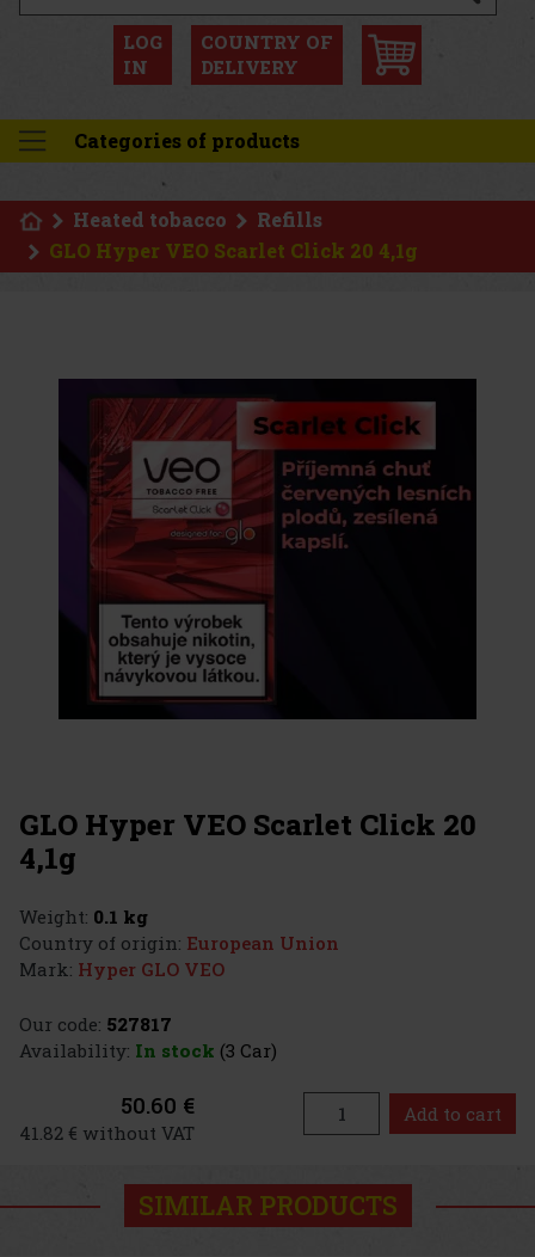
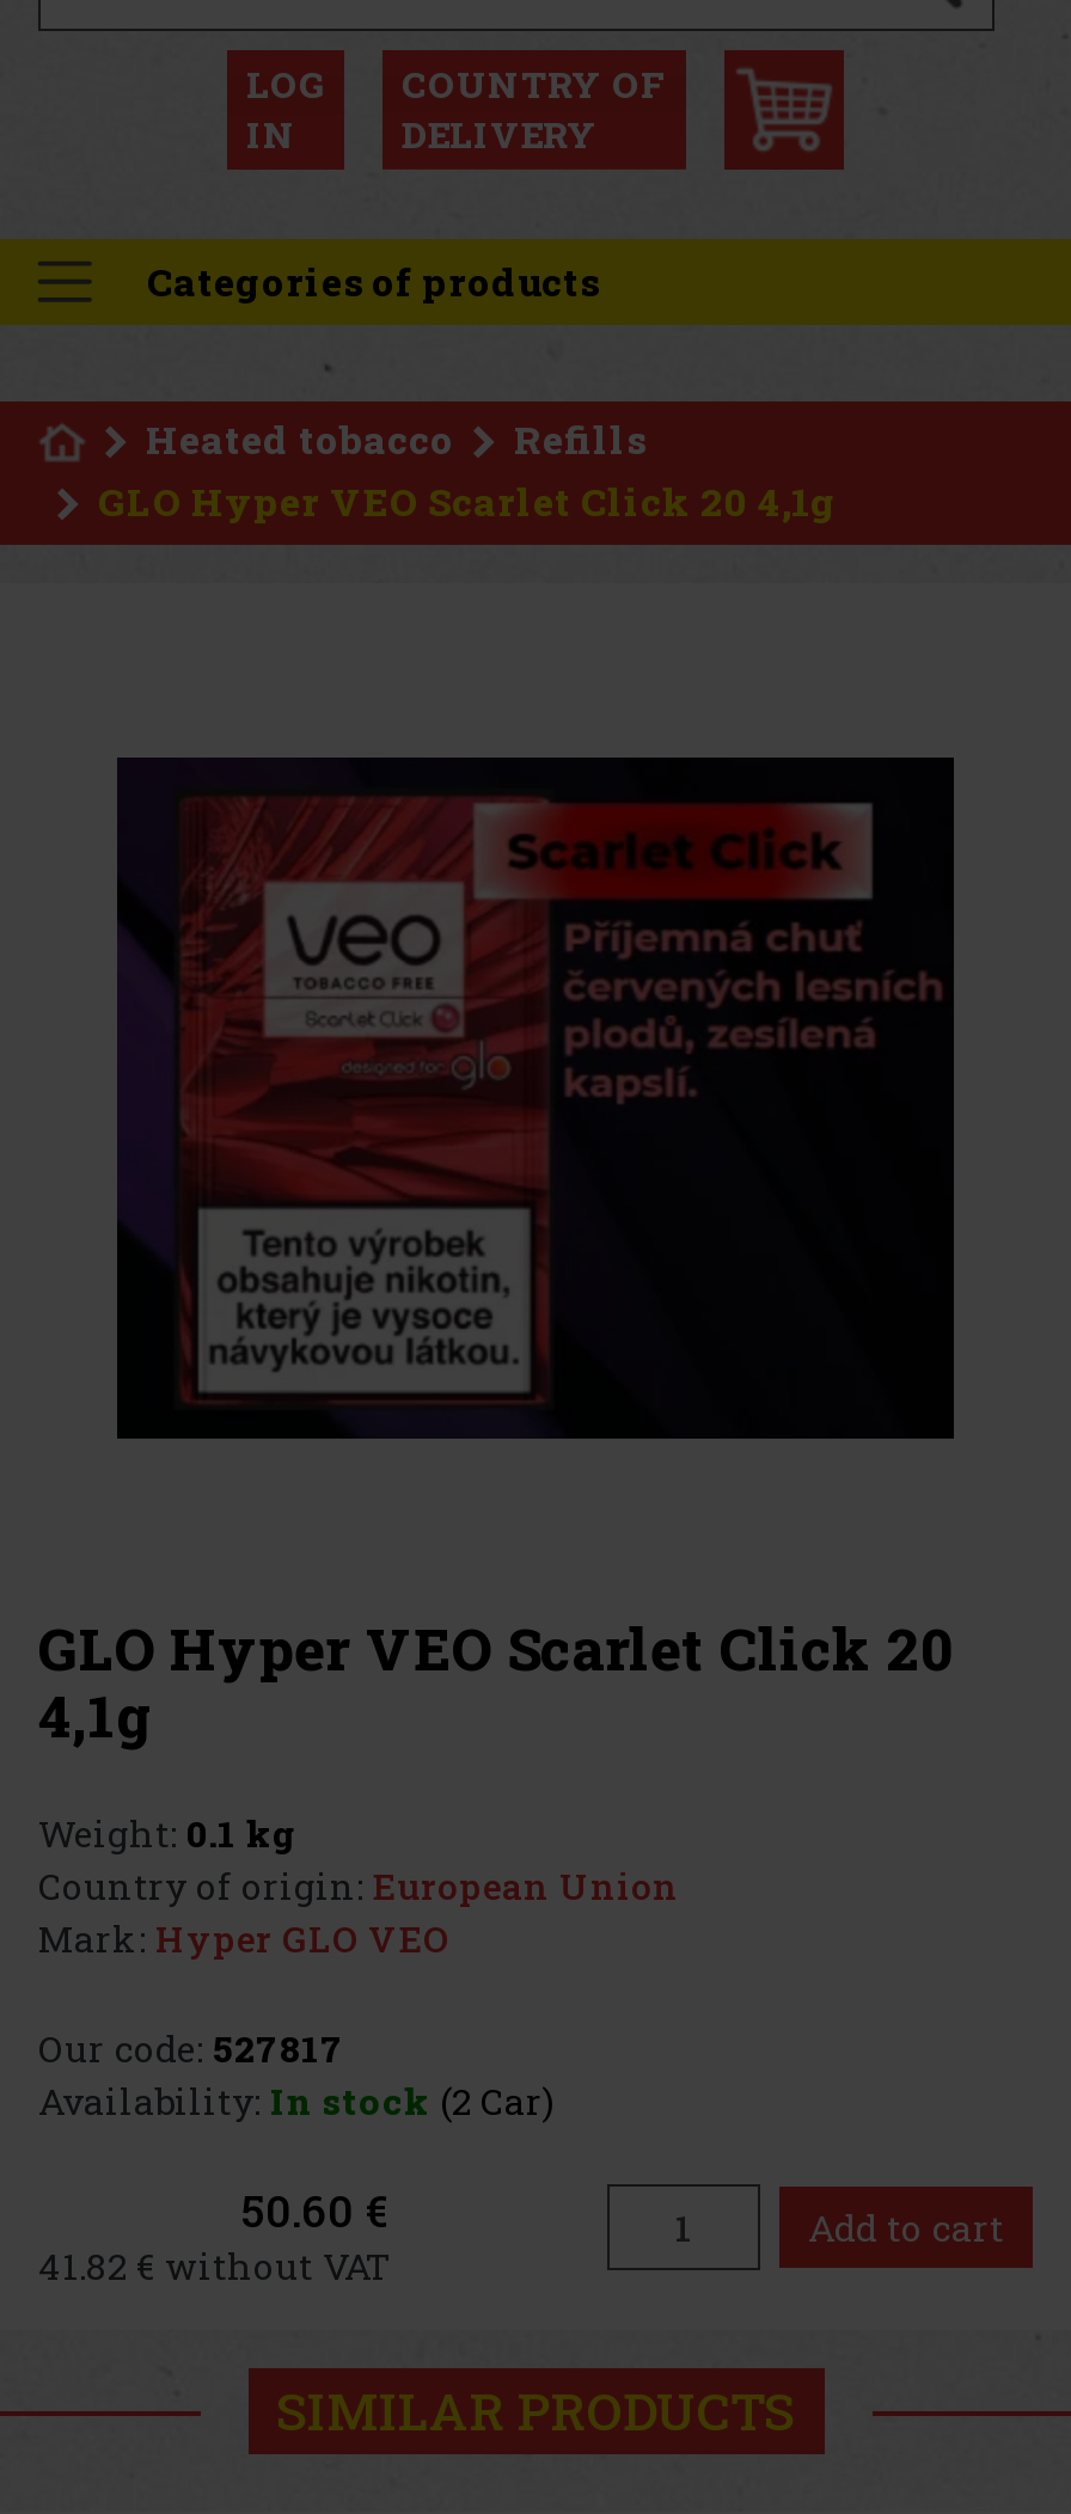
- Availability: In stock (3 Car)
+ Availability: In stock (2 Car)
